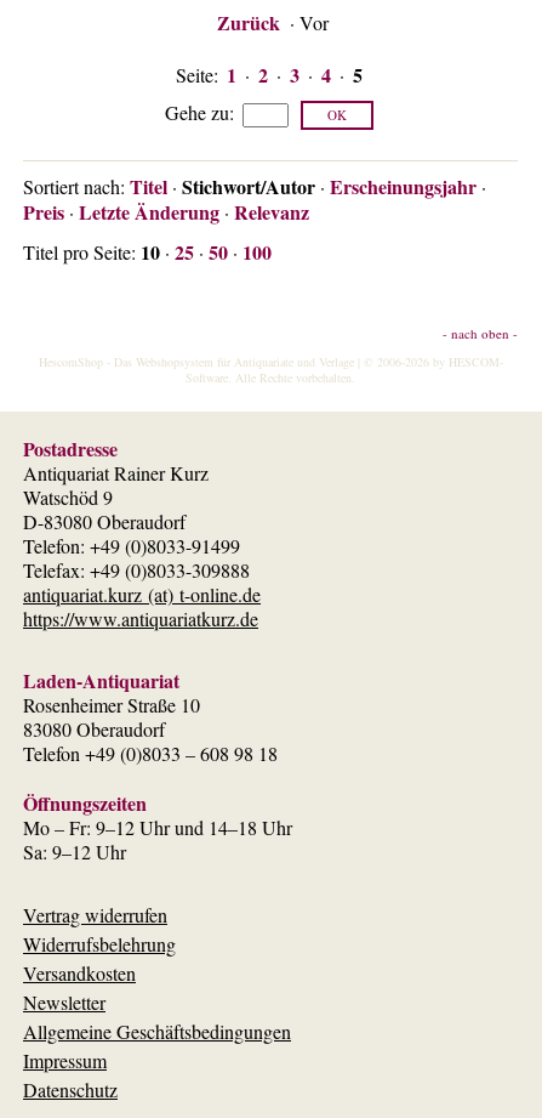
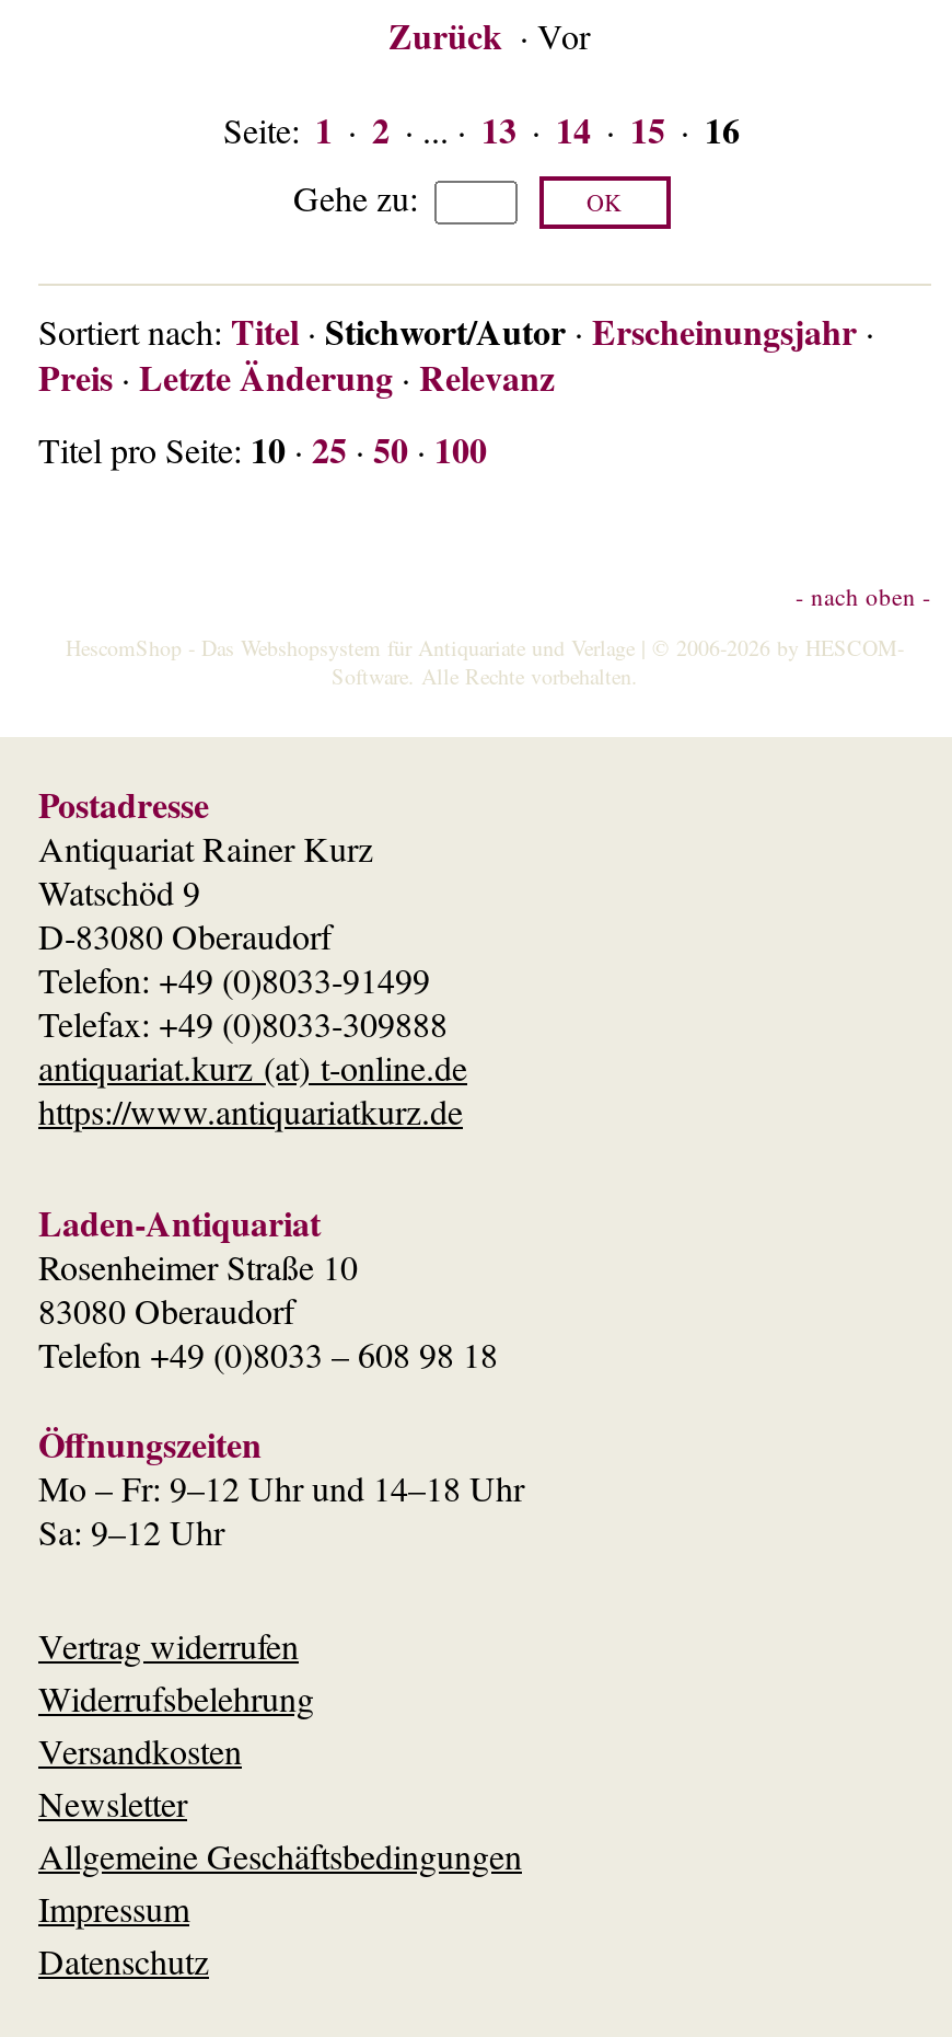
- Seite: 1 · 2 · 3 · 4 · 5
+ Seite: 1 · 2 · ... · 13 · 14 · 15 · 16
